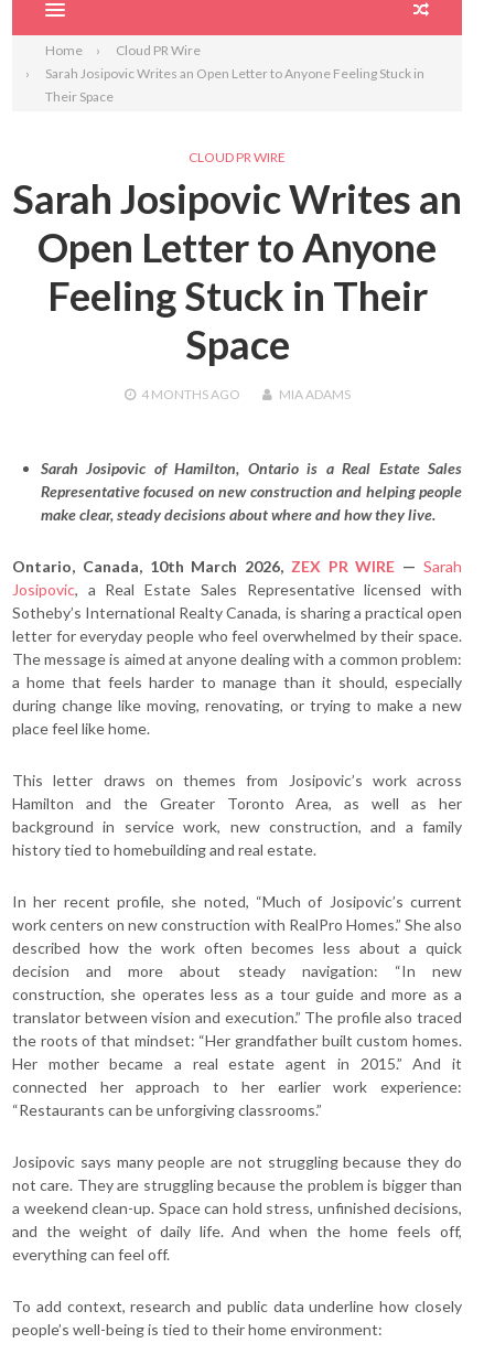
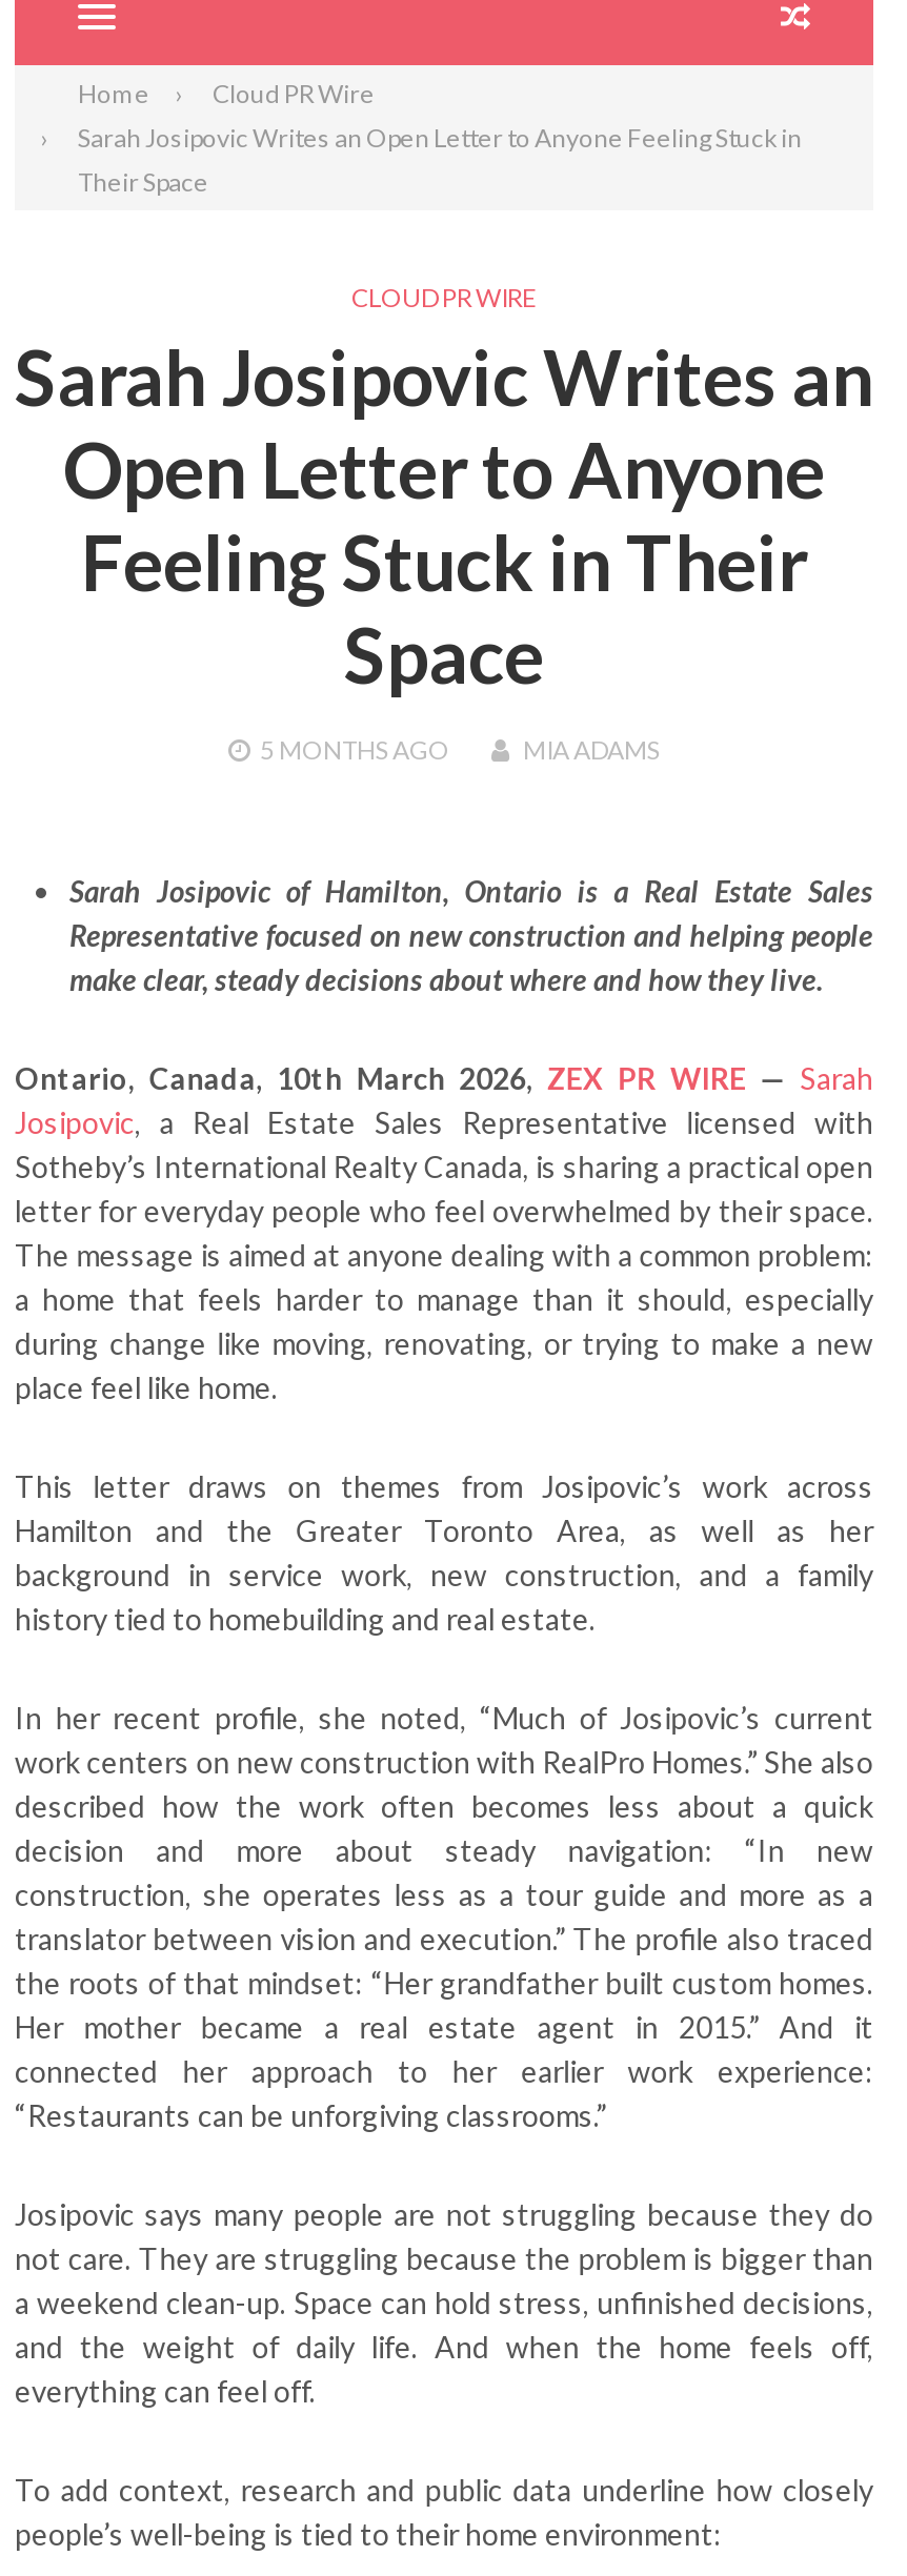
- 4 MONTHS AGO
+ 5 MONTHS AGO
